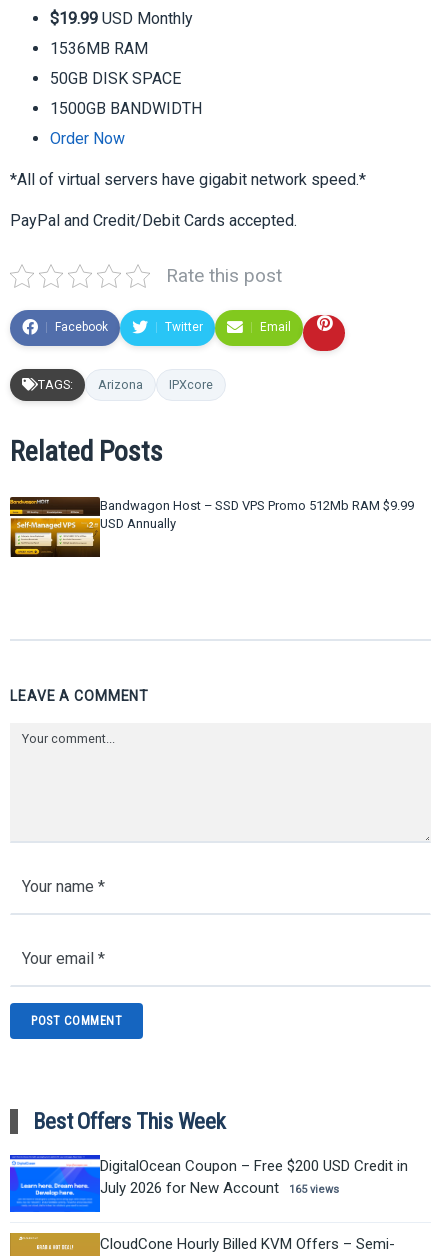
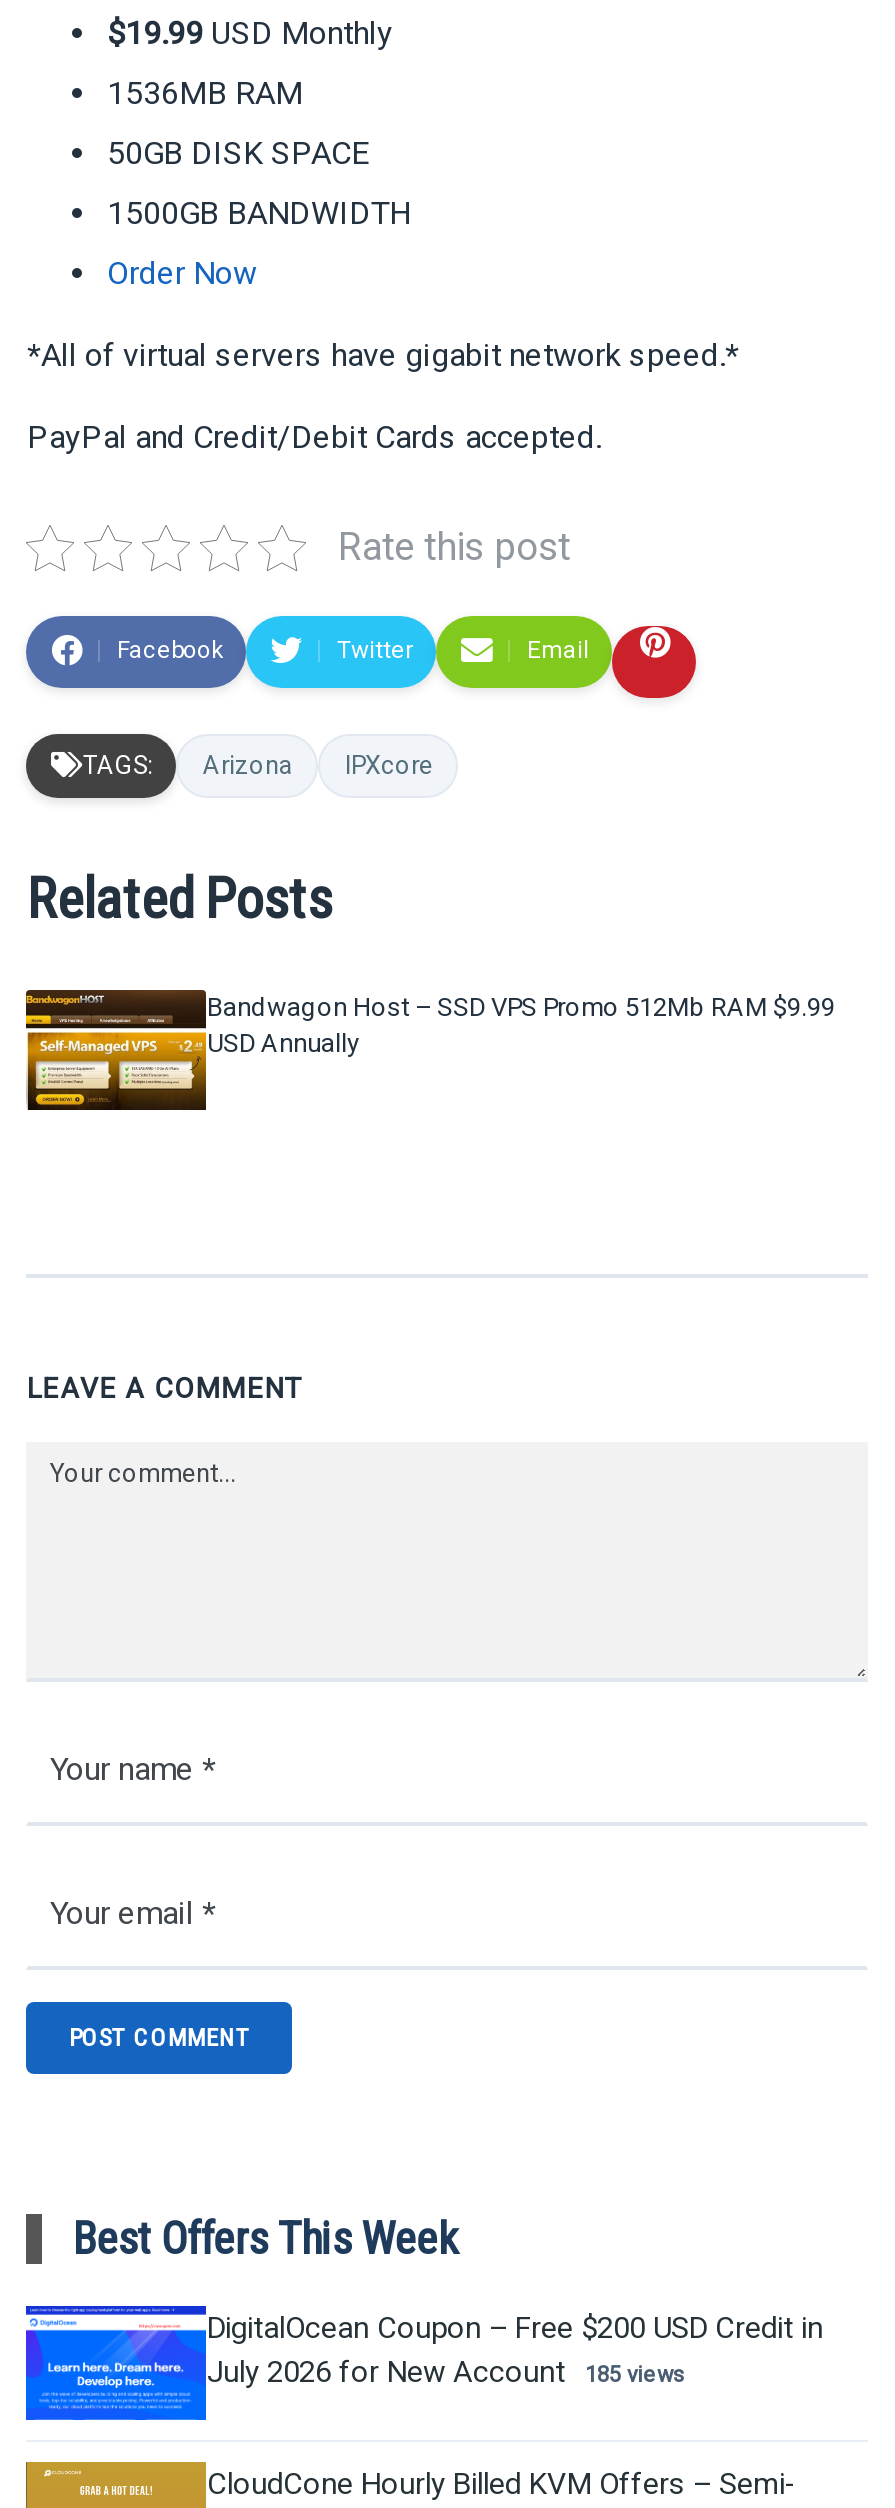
- July 2026 for New Account 165 views
+ July 2026 for New Account 185 views
